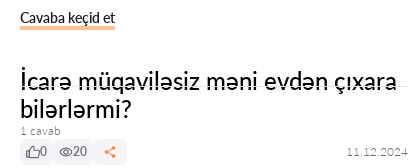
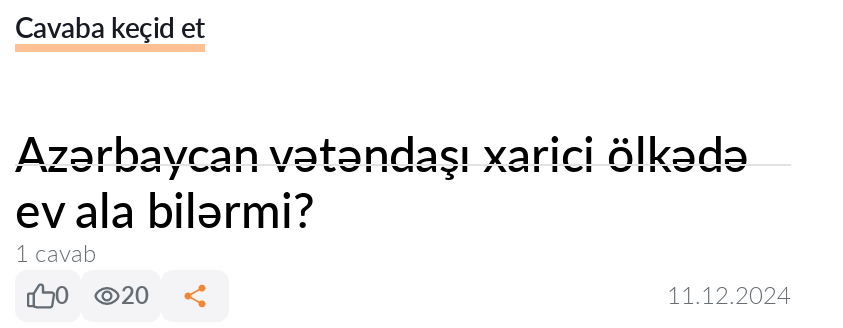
- İcarə müqaviləsiz məni evdən çıxara
- bilərlərmi?
+ Azərbaycan vətəndaşı xarici ölkədə
+ ev ala bilərmi?
